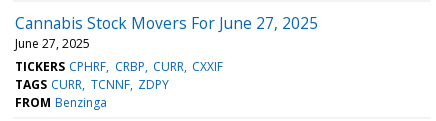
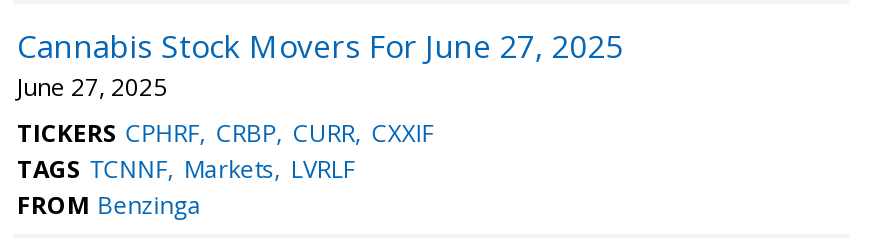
- TAGS CURR TCNNF ZDPY
+ TAGS TCNNF Markets LVRLF
